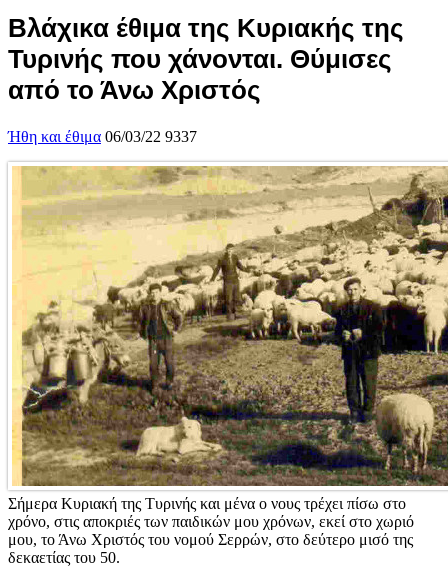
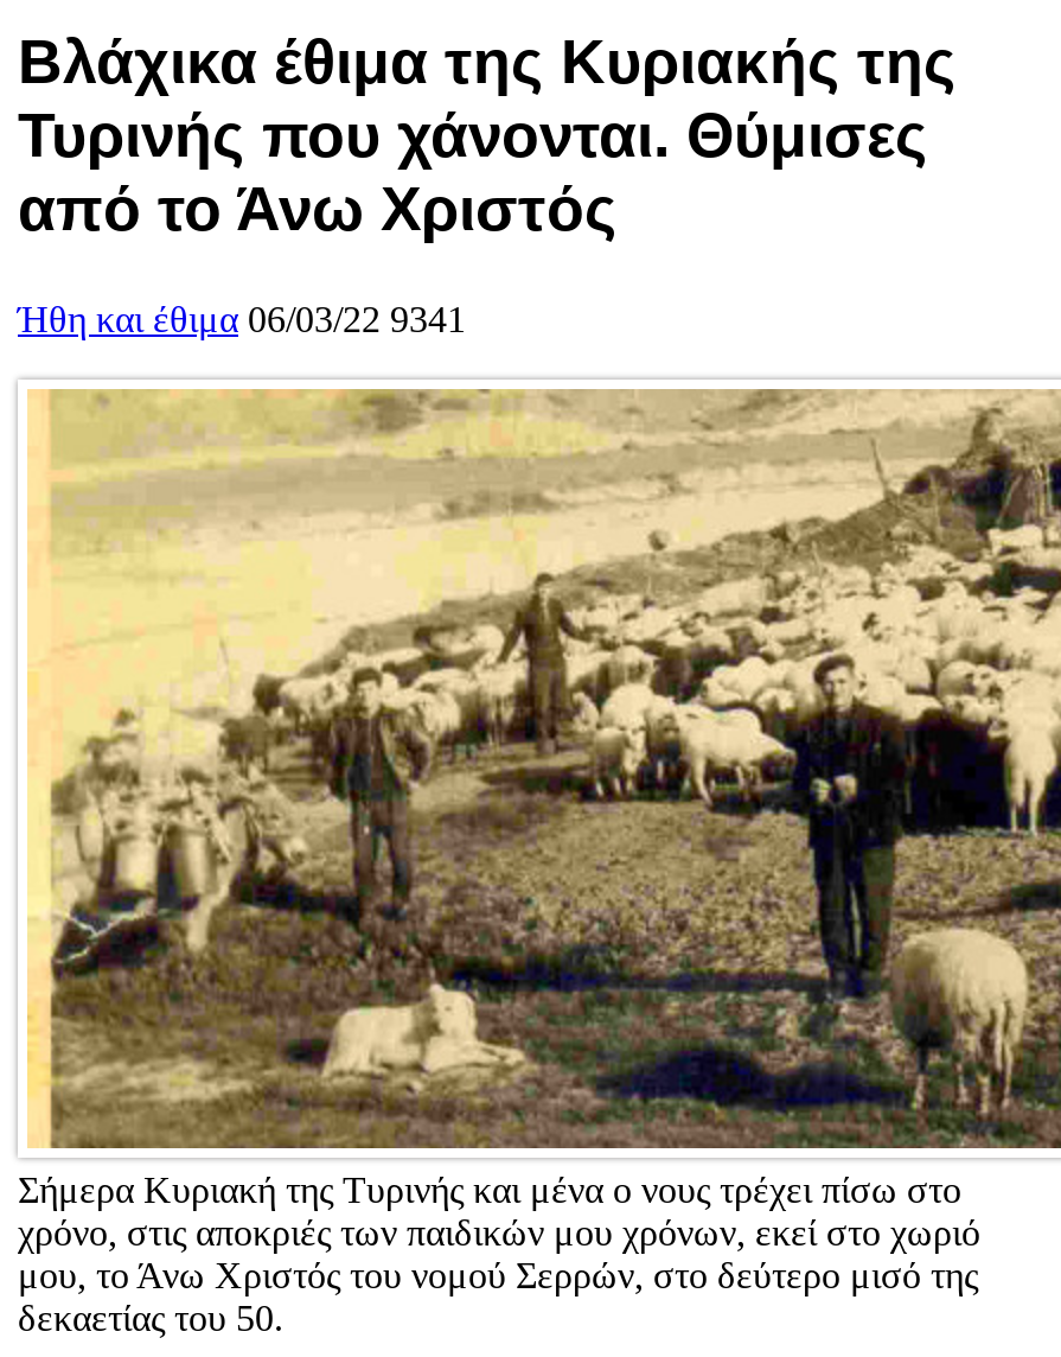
- Ήθη και έθιμα 06/03/22 9337
+ Ήθη και έθιμα 06/03/22 9341
